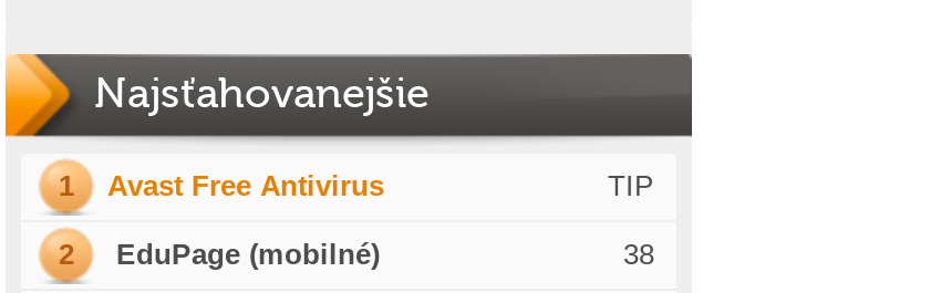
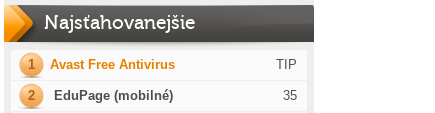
- 38
+ 35
